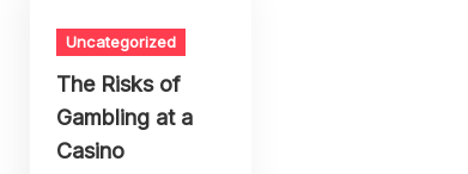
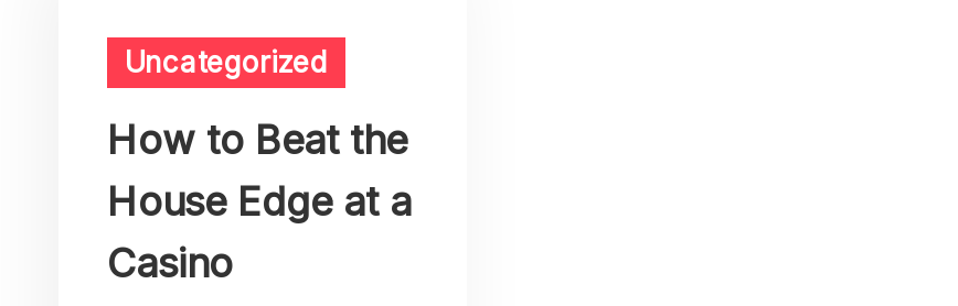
- The Risks of
- Gambling at a
+ How to Beat the
+ House Edge at a
